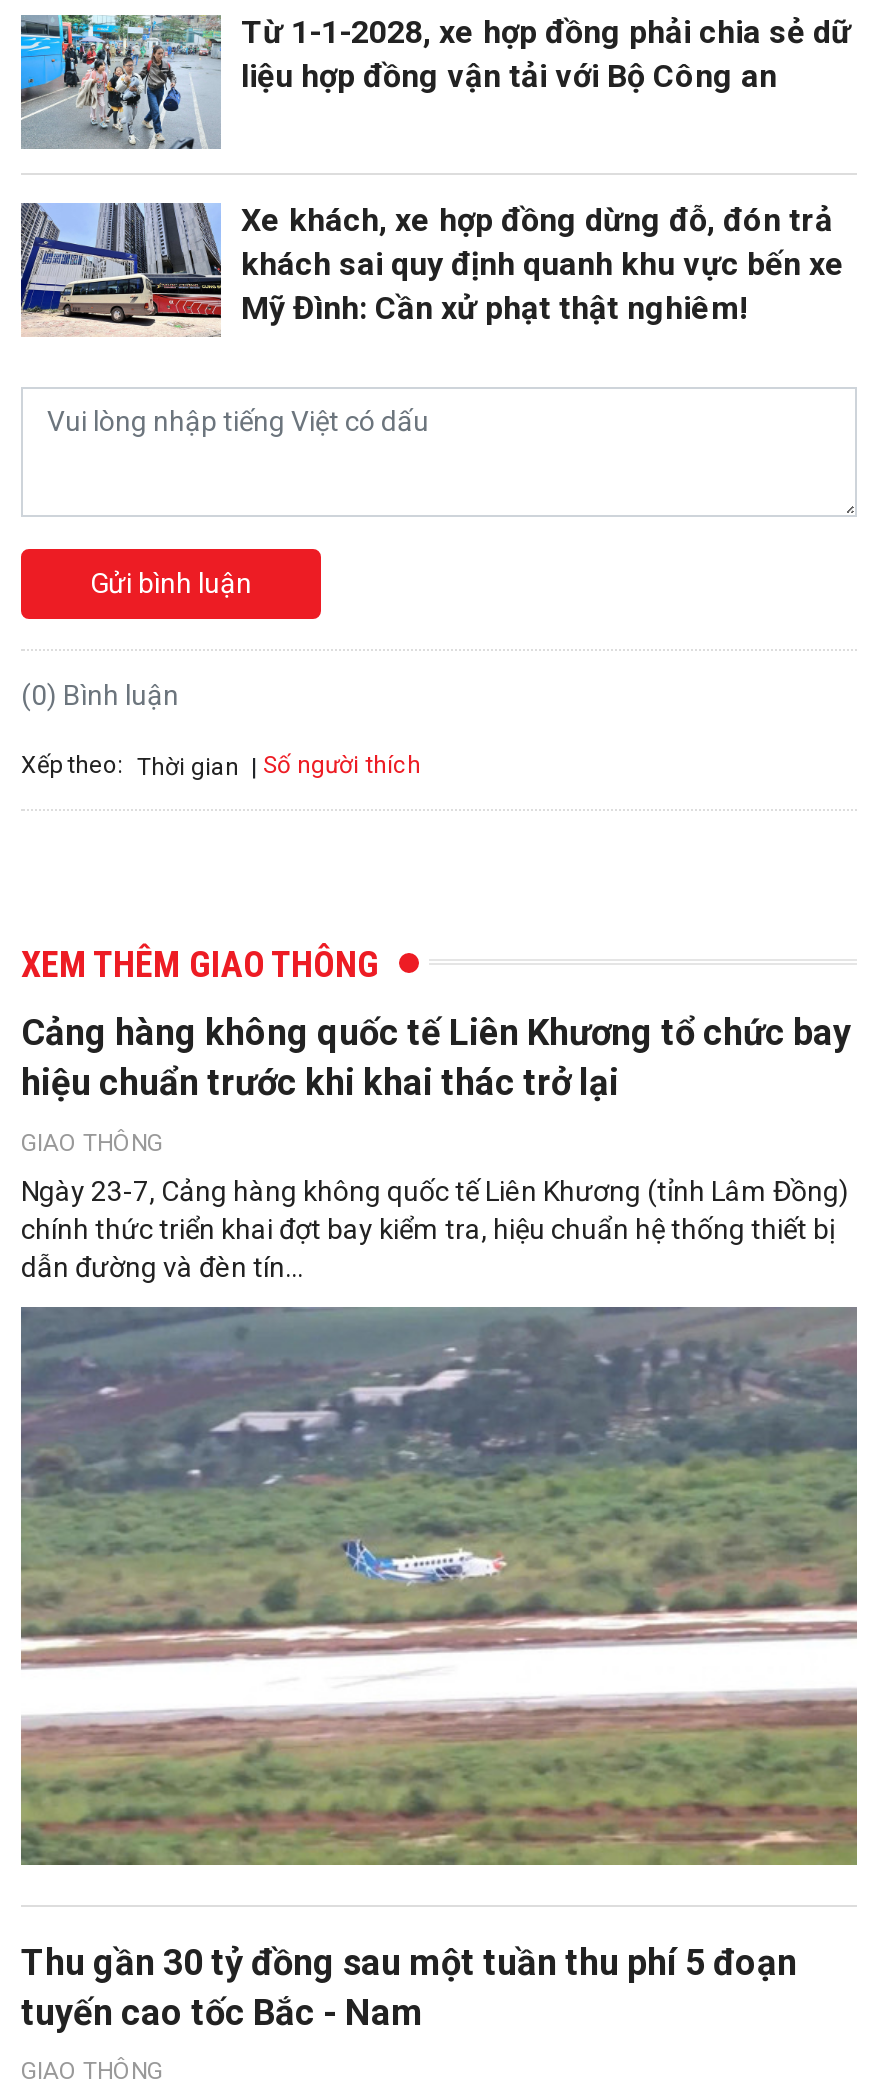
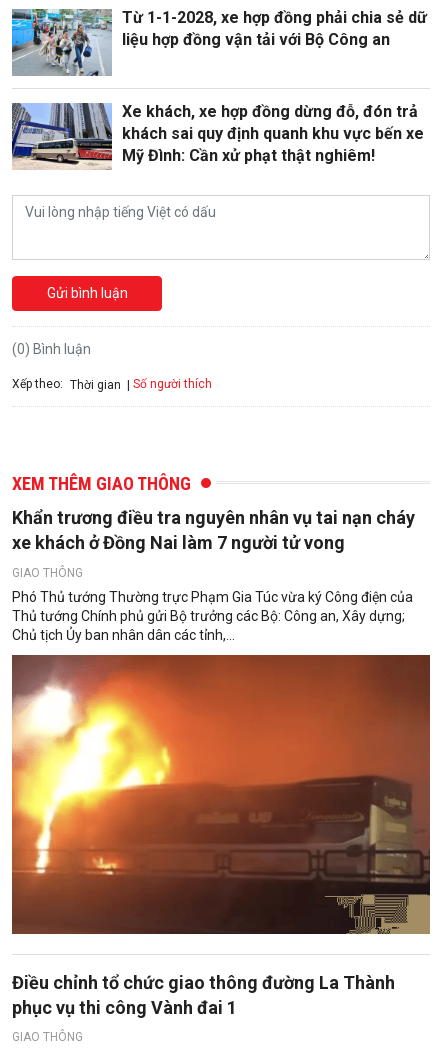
- Cảng hàng không quốc tế Liên Khương tổ chức bay
- hiệu chuẩn trước khi khai thác trở lại
+ Khẩn trương điều tra nguyên nhân vụ tai nạn cháy
+ xe khách ở Đồng Nai làm 7 người tử vong

- Ngày 23-7, Cảng hàng không quốc tế Liên Khương (tỉnh Lâm Đồng)
- chính thức triển khai đợt bay kiểm tra, hiệu chuẩn hệ thống thiết bị
- dẫn đường và đèn tín...
+ Phó Thủ tướng Thường trực Phạm Gia Túc vừa ký Công điện của
+ Thủ tướng Chính phủ gửi Bộ trưởng các Bộ: Công an, Xây dựng;
+ Chủ tịch Ủy ban nhân dân các tỉnh,...

- [image]
- Thu gần 30 tỷ đồng sau một tuần thu phí 5 đoạn
- tuyến cao tốc Bắc - Nam
+ [image]
+ Điều chỉnh tổ chức giao thông đường La Thành
+ phục vụ thi công Vành đai 1
